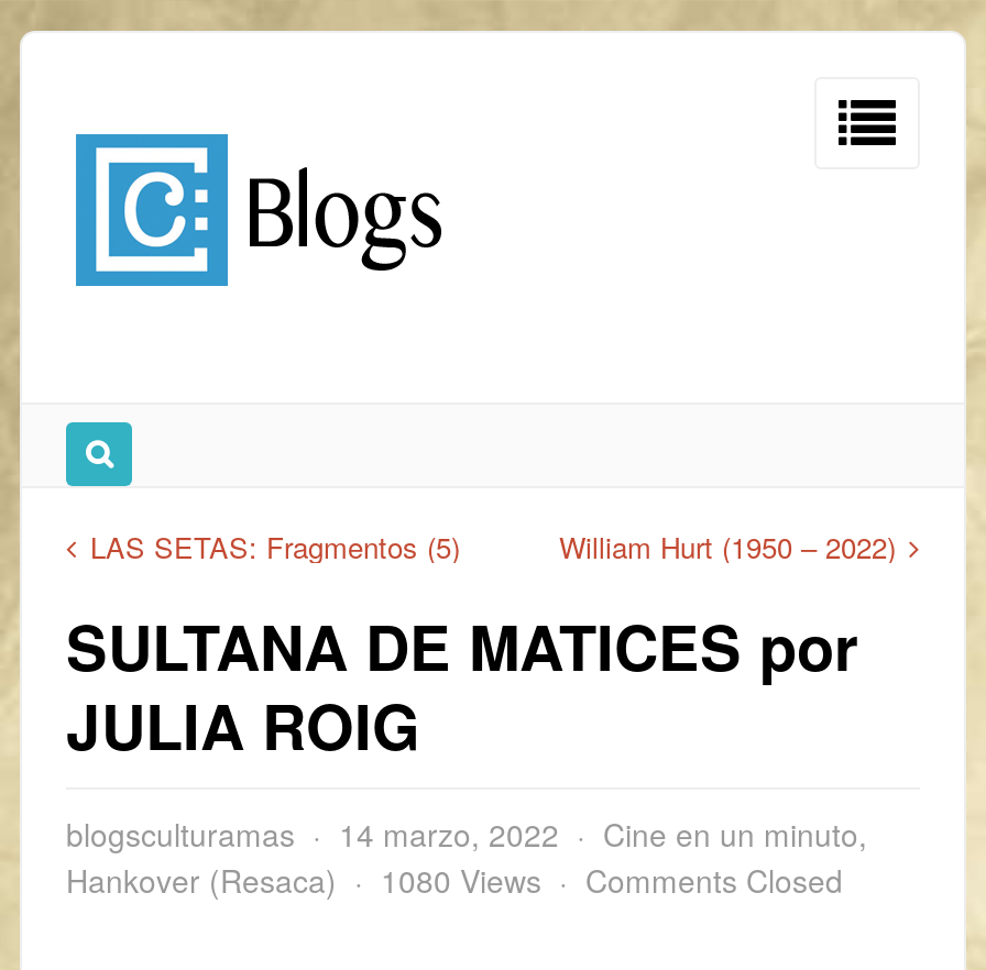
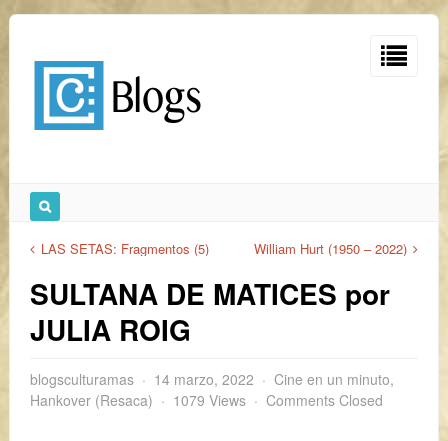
- Hankover (Resaca) 1080 Views Comments Closed
+ Hankover (Resaca) 1079 Views Comments Closed
